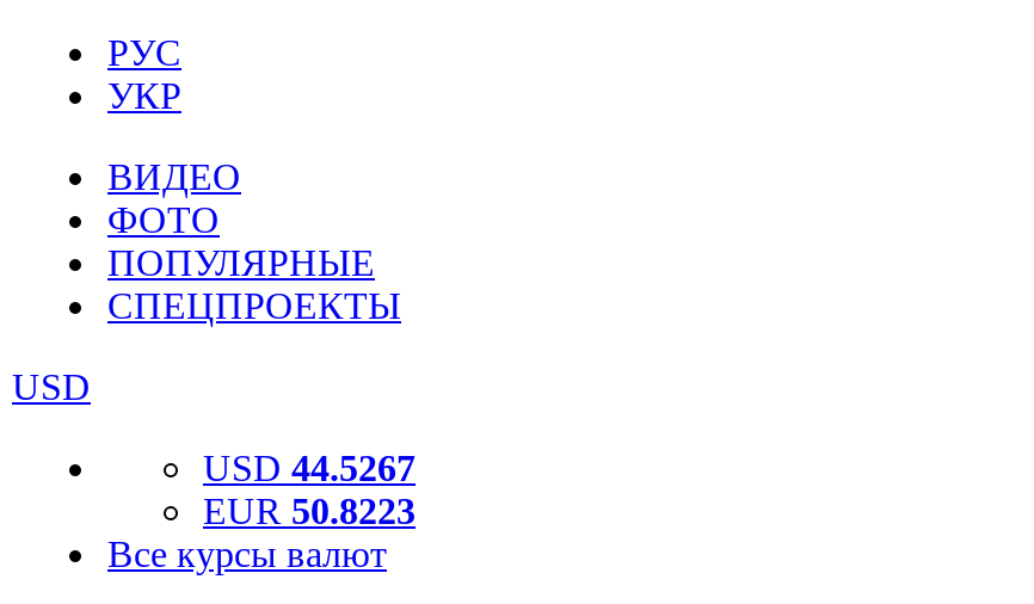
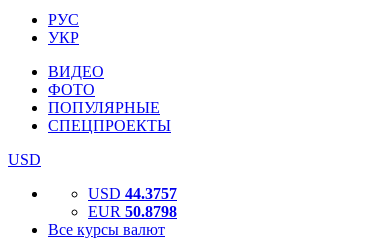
- USD 44.5267
+ USD 44.3757

- EUR 50.8223
+ EUR 50.8798
